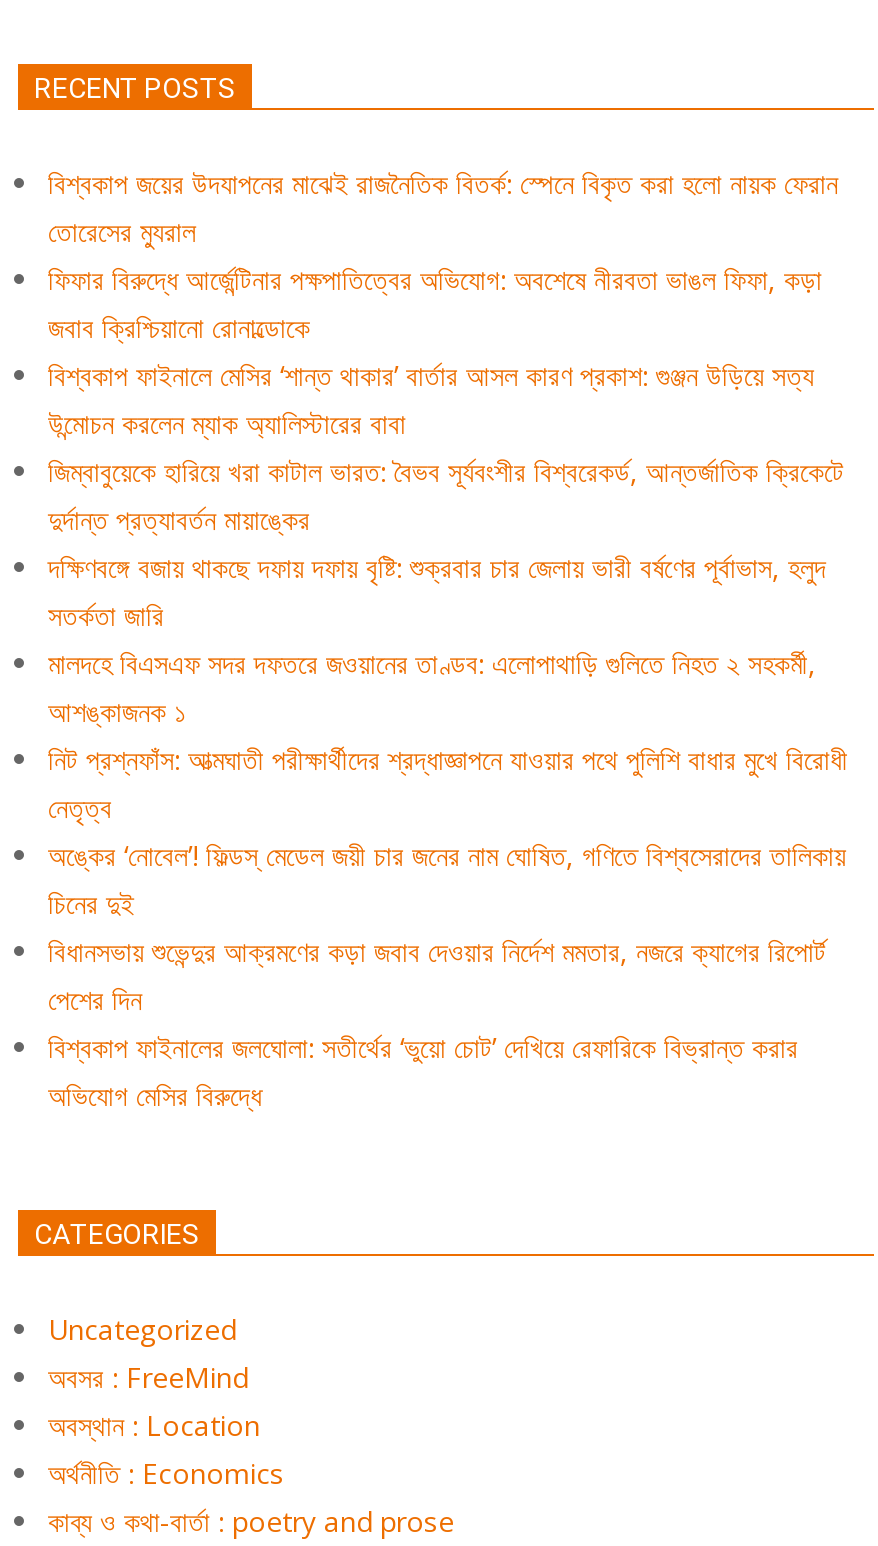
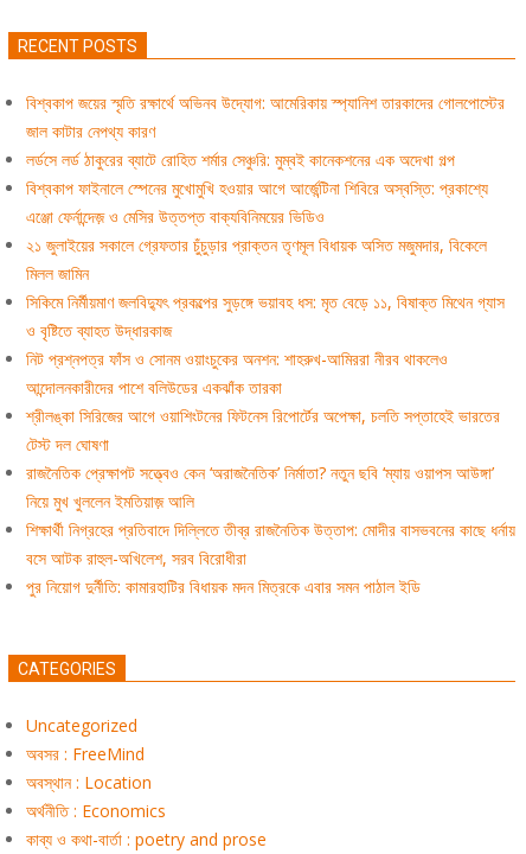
- বিশ্বকাপ জয়ের উদযাপনের মাঝেই রাজনৈতিক বিতর্ক: স্পেনে বিকৃত করা হলো নায়ক ফেরান
- তোরেসের ম্যুরাল
- ফিফার বিরুদ্ধে আর্জেন্টিনার পক্ষপাতিত্বের অভিযোগ: অবশেষে নীরবতা ভাঙল ফিফা, কড়া
- জবাব ক্রিশ্চিয়ানো রোনাল্ডোকে
- বিশ্বকাপ ফাইনালে মেসির ‘শান্ত থাকার’ বার্তার আসল কারণ প্রকাশ: গুঞ্জন উড়িয়ে সত্য
- উন্মোচন করলেন ম্যাক অ্যালিস্টারের বাবা
- জিম্বাবুয়েকে হারিয়ে খরা কাটাল ভারত: বৈভব সূর্যবংশীর বিশ্বরেকর্ড, আন্তর্জাতিক ক্রিকেটে
- দুর্দান্ত প্রত্যাবর্তন মায়াঙ্কের
- দক্ষিণবঙ্গে বজায় থাকছে দফায় দফায় বৃষ্টি: শুক্রবার চার জেলায় ভারী বর্ষণের পূর্বাভাস, হলুদ
- সতর্কতা জারি
- মালদহে বিএসএফ সদর দফতরে জওয়ানের তাণ্ডব: এলোপাথাড়ি গুলিতে নিহত ২ সহকর্মী,
- আশঙ্কাজনক ১
- নিট প্রশ্নফাঁস: আত্মঘাতী পরীক্ষার্থীদের শ্রদ্ধাজ্ঞাপনে যাওয়ার পথে পুলিশি বাধার মুখে বিরোধী
- নেতৃত্ব
- অঙ্কের ‘নোবেল’! ফিল্ডস্‌ মেডেল জয়ী চার জনের নাম ঘোষিত, গণিতে বিশ্বসেরাদের তালিকায়
- চিনের দুই
- বিধানসভায় শুভেন্দুর আক্রমণের কড়া জবাব দেওয়ার নির্দেশ মমতার, নজরে ক্যাগের রিপোর্ট
- পেশের দিন
- বিশ্বকাপ ফাইনালের জলঘোলা: সতীর্থের ‘ভুয়ো চোট’ দেখিয়ে রেফারিকে বিভ্রান্ত করার
- অভিযোগ মেসির বিরুদ্ধে
+ বিশ্বকাপ জয়ের স্মৃতি রক্ষার্থে অভিনব উদ্যোগ: আমেরিকায় স্প্যানিশ তারকাদের গোলপোস্টের
+ জাল কাটার নেপথ্য কারণ
+ লর্ডসে লর্ড ঠাকুরের ব্যাটে রোহিত শর্মার সেঞ্চুরি: মুম্বই কানেকশনের এক অদেখা গল্প
+ বিশ্বকাপ ফাইনালে স্পেনের মুখোমুখি হওয়ার আগে আর্জেন্টিনা শিবিরে অস্বস্তি: প্রকাশ্যে
+ এঞ্জো ফের্নান্দেজ় ও মেসির উত্তপ্ত বাক্যবিনিময়ের ভিডিও
+ ২১ জুলাইয়ের সকালে গ্রেফতার চুঁচুড়ার প্রাক্তন তৃণমূল বিধায়ক অসিত মজুমদার, বিকেলে
+ মিলল জামিন
+ সিকিমে নির্মীয়মাণ জলবিদ্যুৎ প্রকল্পের সুড়ঙ্গে ভয়াবহ ধস: মৃত বেড়ে ১১, বিষাক্ত মিথেন গ্যাস
+ ও বৃষ্টিতে ব্যাহত উদ্ধারকাজ
+ নিট প্রশ্নপত্র ফাঁস ও সোনম ওয়াংচুকের অনশন: শাহরুখ-আমিররা নীরব থাকলেও
+ আন্দোলনকারীদের পাশে বলিউডের একঝাঁক তারকা
+ শ্রীলঙ্কা সিরিজের আগে ওয়াশিংটনের ফিটনেস রিপোর্টের অপেক্ষা, চলতি সপ্তাহেই ভারতের
+ টেস্ট দল ঘোষণা
+ রাজনৈতিক প্রেক্ষাপট সত্ত্বেও কেন ‘অরাজনৈতিক’ নির্মাতা? নতুন ছবি ‘ম্যায় ওয়াপস আউঙ্গা’
+ নিয়ে মুখ খুললেন ইমতিয়াজ় আলি
+ শিক্ষার্থী নিগ্রহের প্রতিবাদে দিল্লিতে তীব্র রাজনৈতিক উত্তাপ: মোদীর বাসভবনের কাছে ধর্নায়
+ বসে আটক রাহুল-অখিলেশ, সরব বিরোধীরা
+ পুর নিয়োগ দুর্নীতি: কামারহাটির বিধায়ক মদন মিত্রকে এবার সমন পাঠাল ইডি
